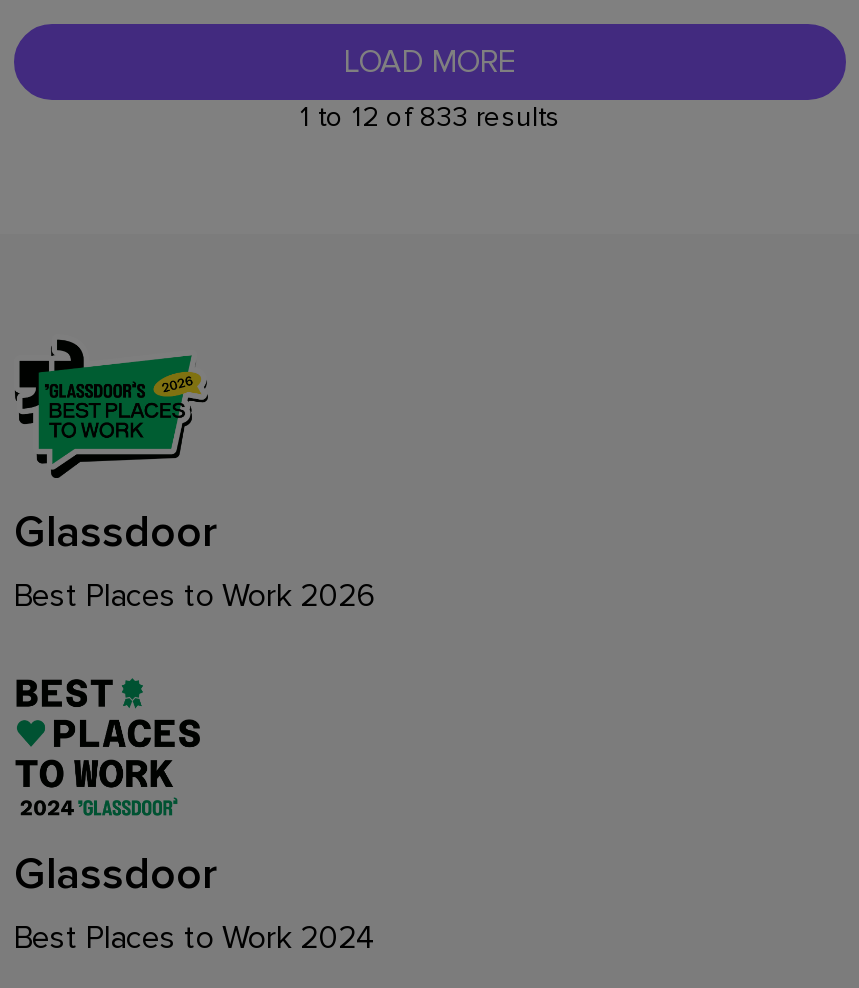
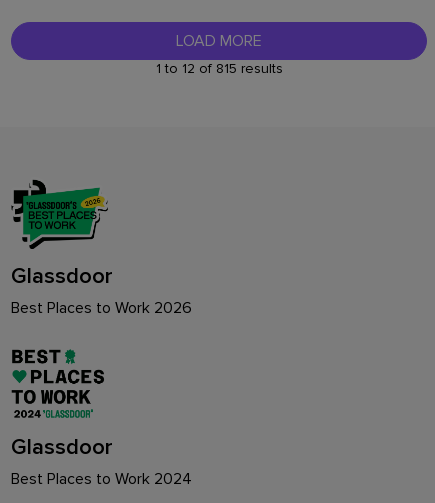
- 1 to 12 of 833 results
+ 1 to 12 of 815 results
